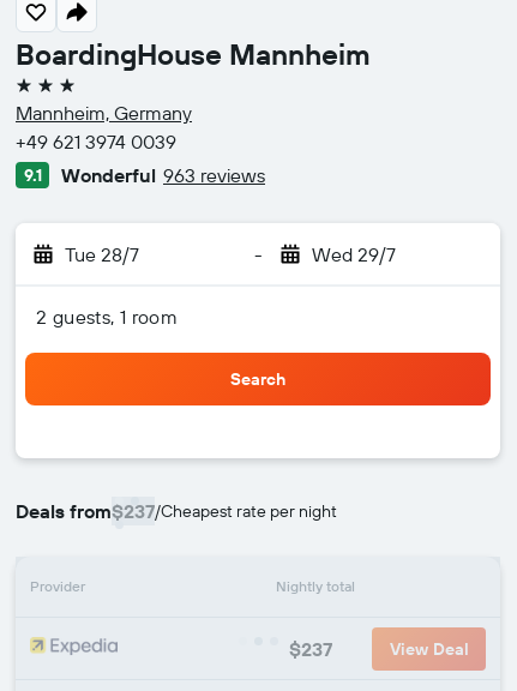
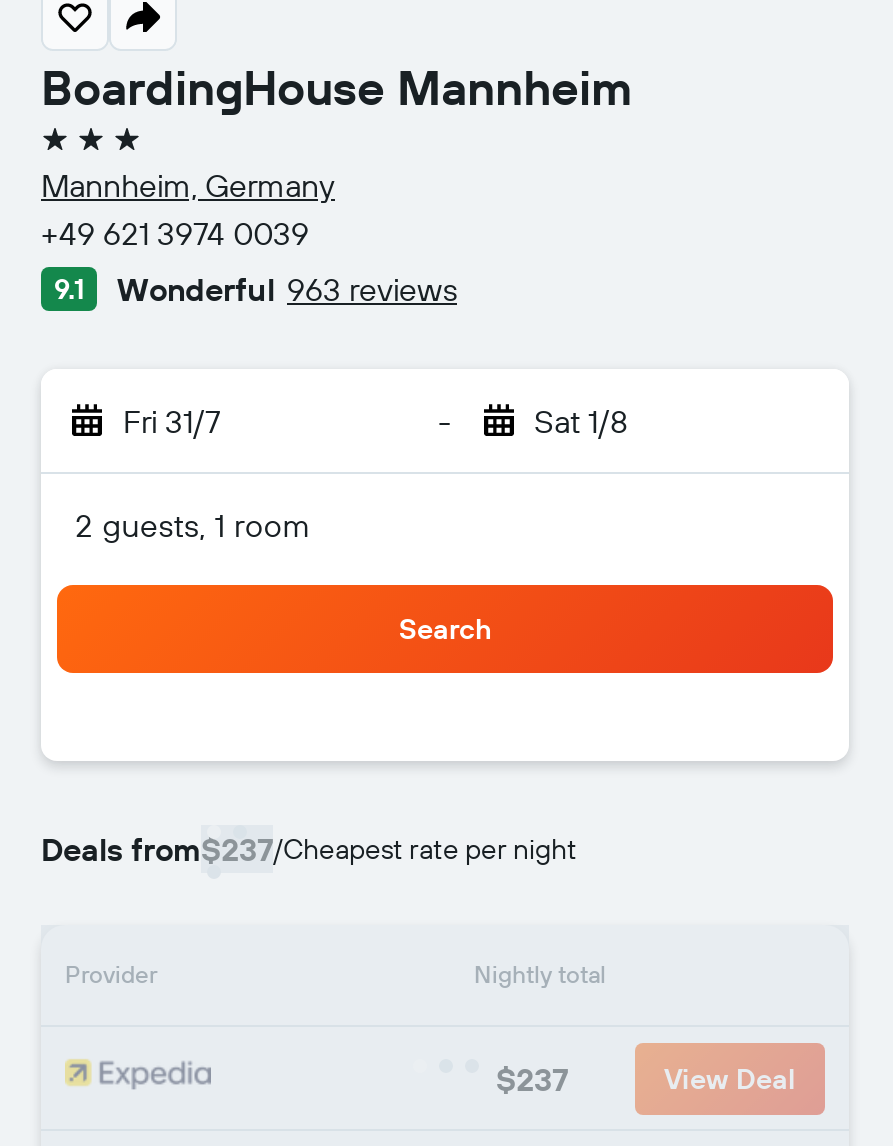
- Tue 28/7
+ Fri 31/7

- Wed 29/7
+ Sat 1/8
